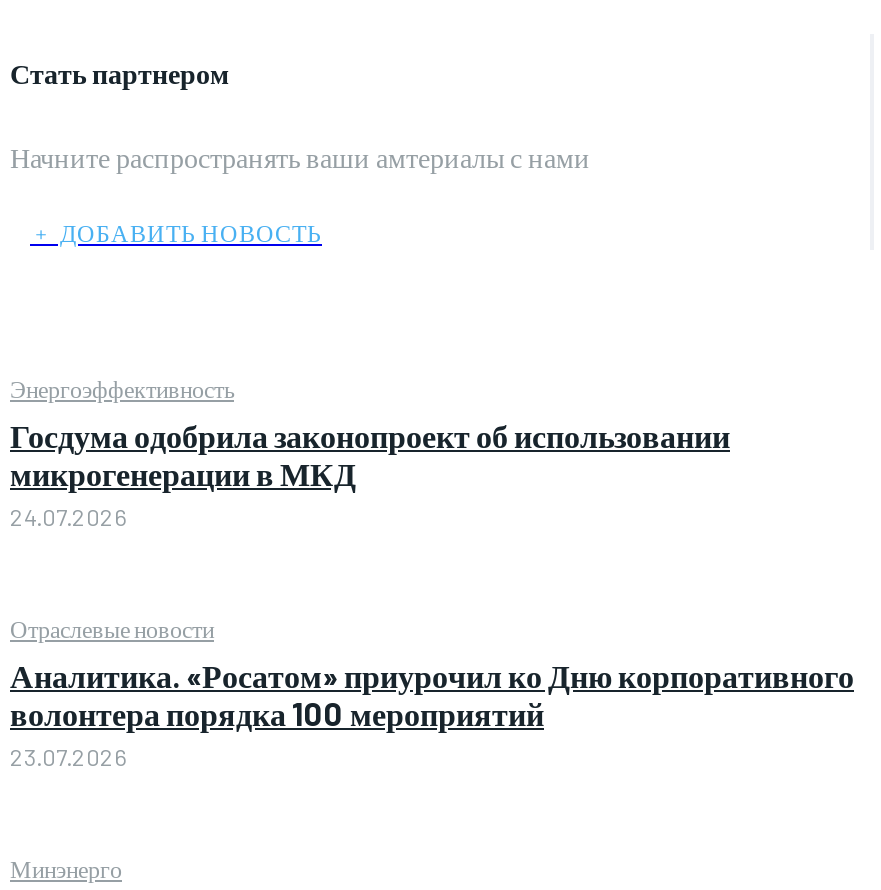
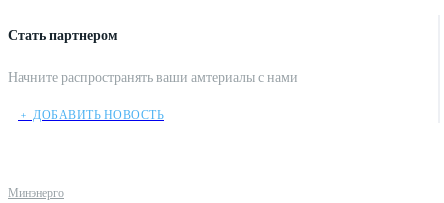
- Энергоэффективность
- Госдума одобрила законопроект об использовании
- микрогенерации в МКД
- 24.07.2026

- Отраслевые новости
- Аналитика. «Росатом» приурочил ко Дню корпоративного
- волонтера порядка 100 мероприятий
- 23.07.2026
